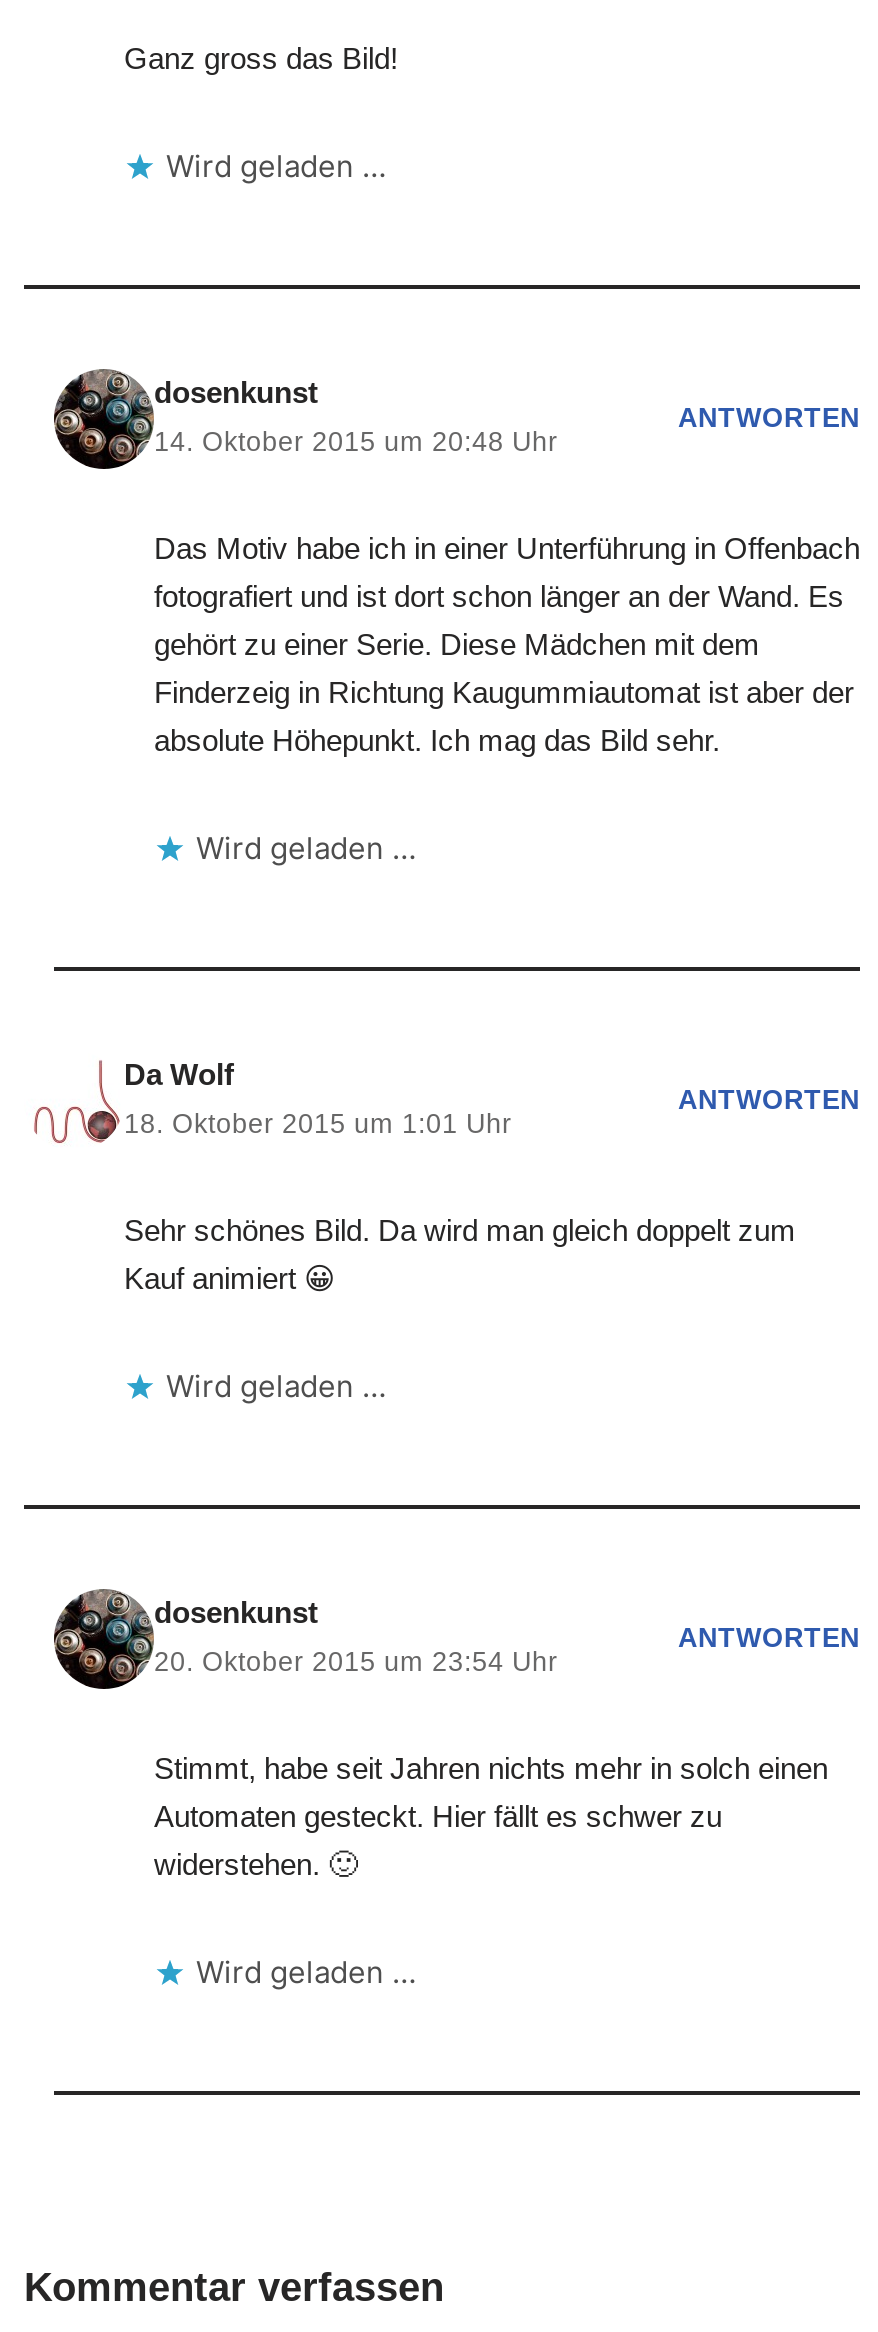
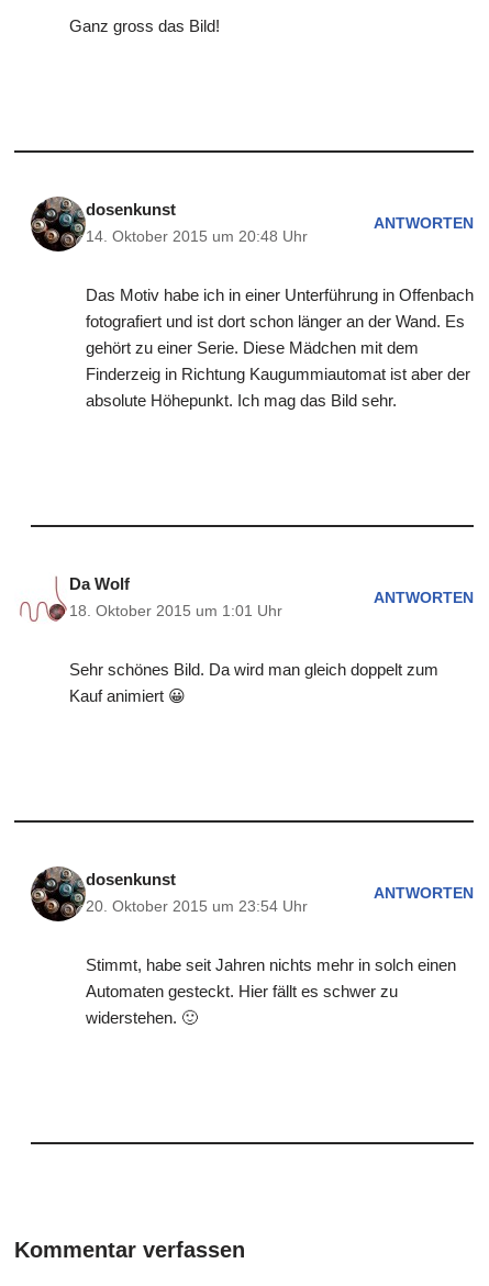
- Wird geladen …

- Wird geladen …

- Wird geladen …

- Wird geladen …
